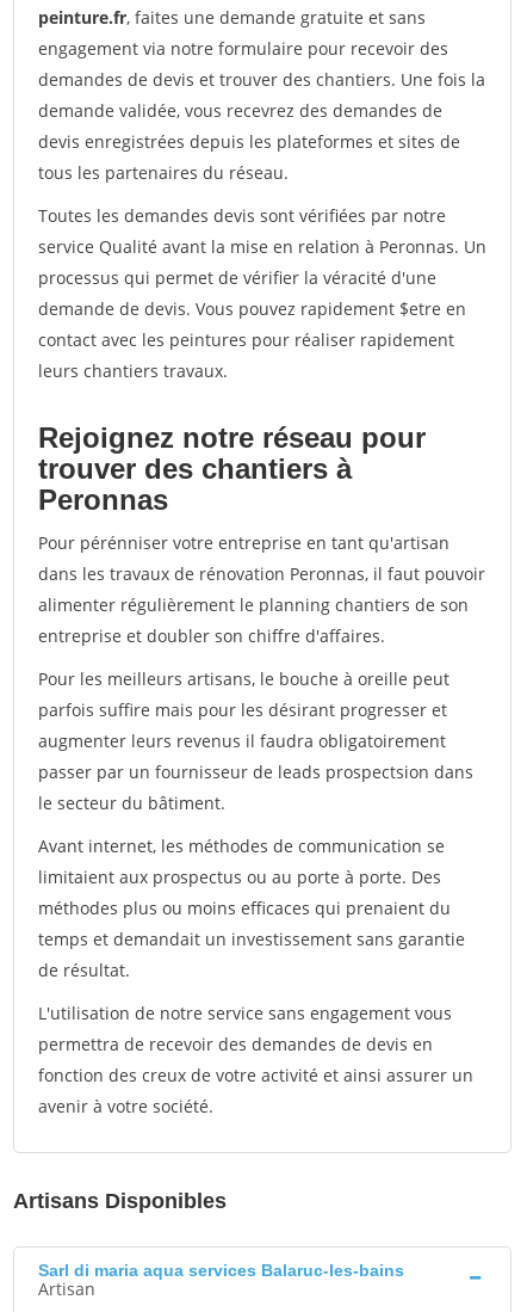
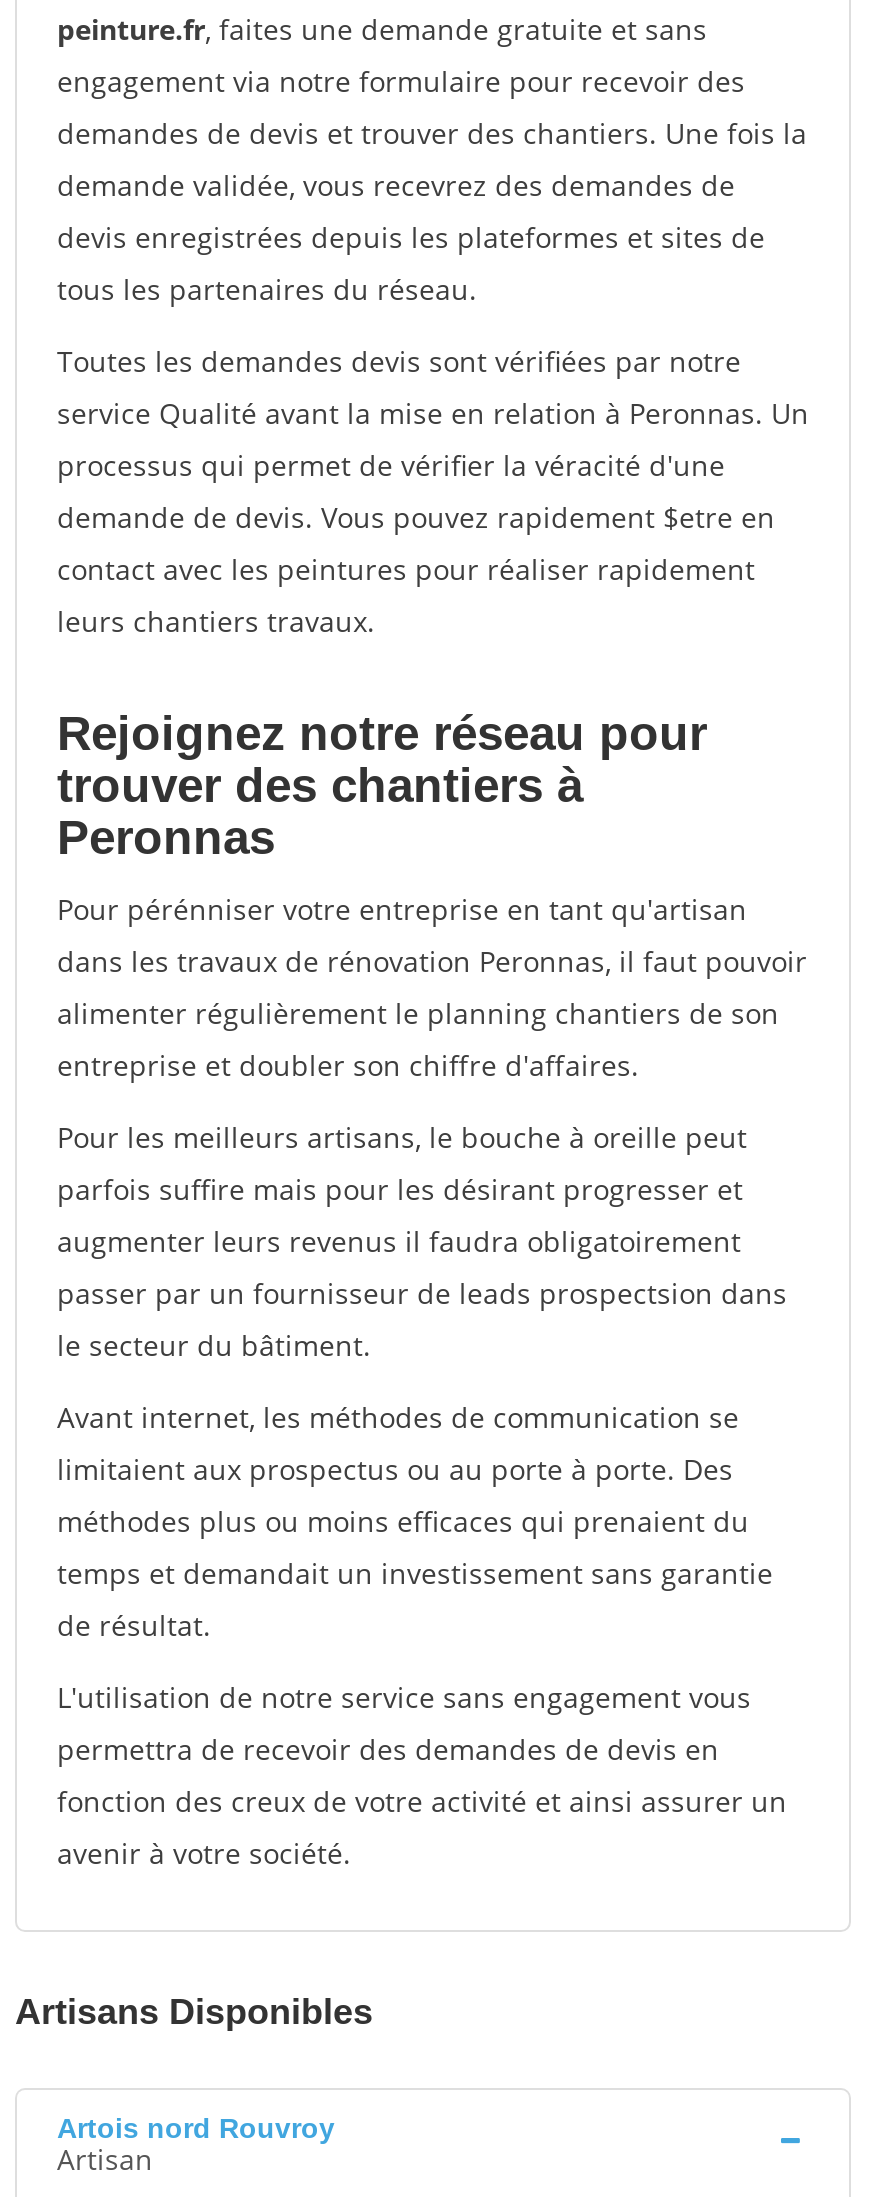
- Sarl di maria aqua services Balaruc-les-bains
+ Artois nord Rouvroy
